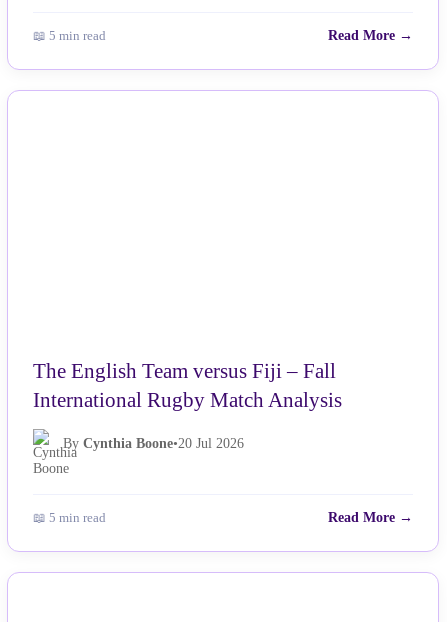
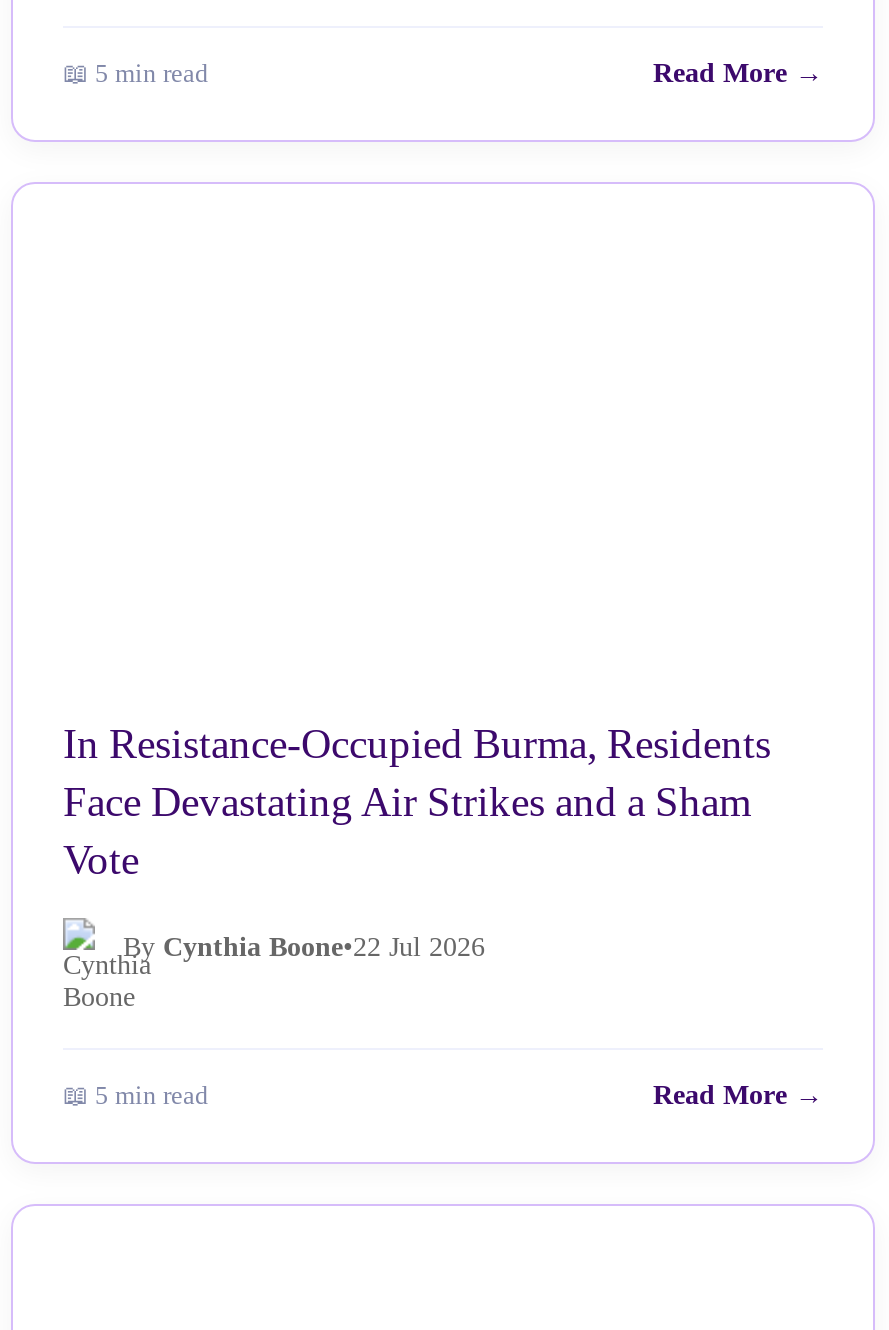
- The English Team versus Fiji – Fall
- International Rugby Match Analysis
+ In Resistance-Occupied Burma, Residents
+ Face Devastating Air Strikes and a Sham
+ Vote

- By Cynthia Boone•20 Jul 2026
+ By Cynthia Boone•22 Jul 2026
